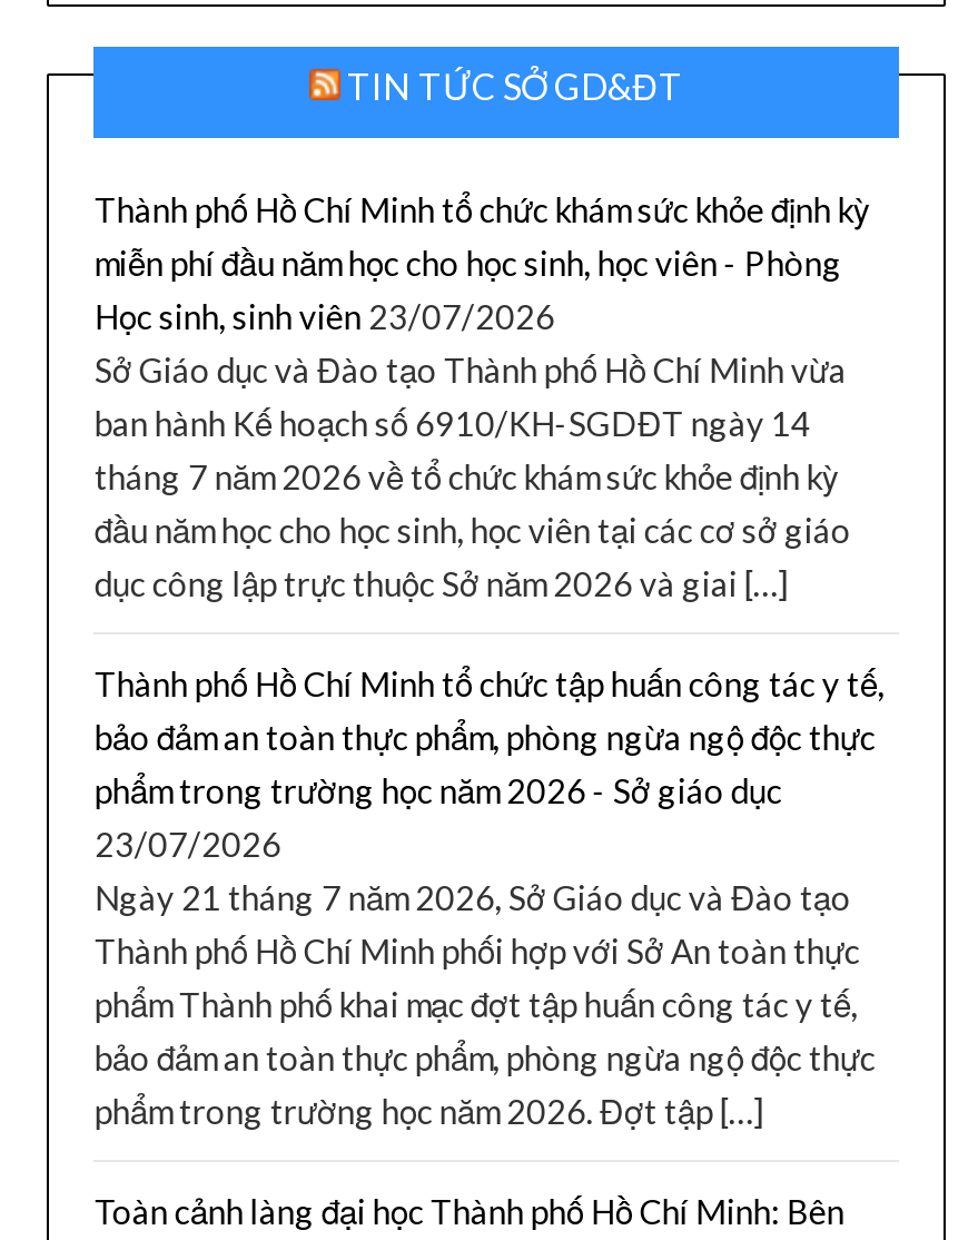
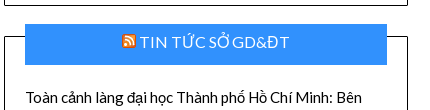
- Thành phố Hồ Chí Minh tổ chức khám sức khỏe định kỳ
- miễn phí đầu năm học cho học sinh, học viên - Phòng
- Học sinh, sinh viên 23/07/2026
- Sở Giáo dục và Đào tạo Thành phố Hồ Chí Minh vừa
- ban hành Kế hoạch số 6910/KH-SGDĐT ngày 14
- tháng 7 năm 2026 về tổ chức khám sức khỏe định kỳ
- đầu năm học cho học sinh, học viên tại các cơ sở giáo
- dục công lập trực thuộc Sở năm 2026 và giai […]
- Thành phố Hồ Chí Minh tổ chức tập huấn công tác y tế,
- bảo đảm an toàn thực phẩm, phòng ngừa ngộ độc thực
- phẩm trong trường học năm 2026 - Sở giáo dục
- 23/07/2026
- Ngày 21 tháng 7 năm 2026, Sở Giáo dục và Đào tạo
- Thành phố Hồ Chí Minh phối hợp với Sở An toàn thực
- phẩm Thành phố khai mạc đợt tập huấn công tác y tế,
- bảo đảm an toàn thực phẩm, phòng ngừa ngộ độc thực
- phẩm trong trường học năm 2026. Đợt tập […]
